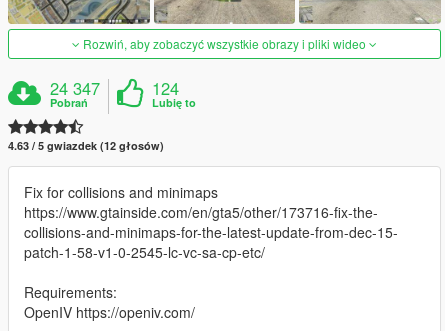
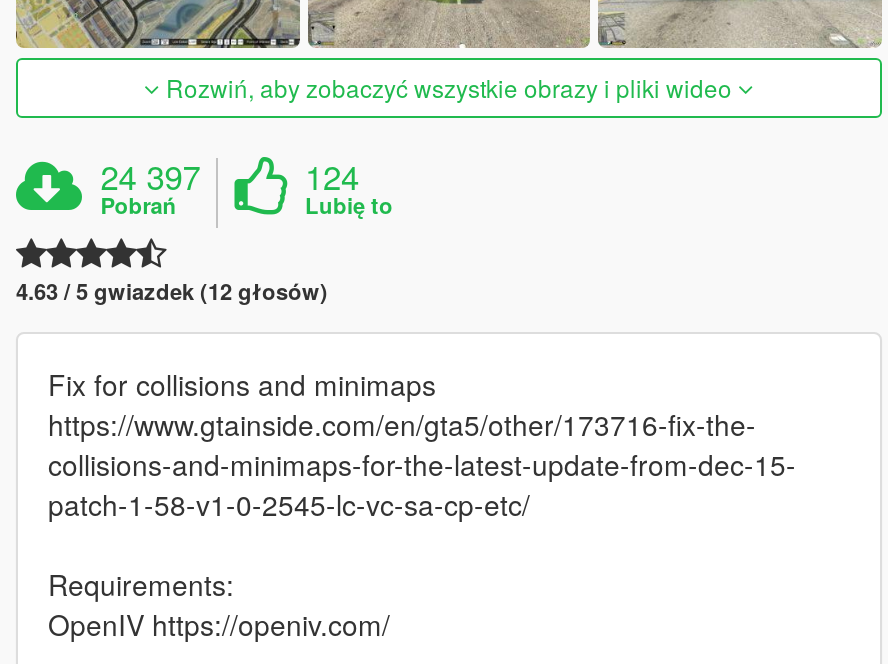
- 24 347
+ 24 397
